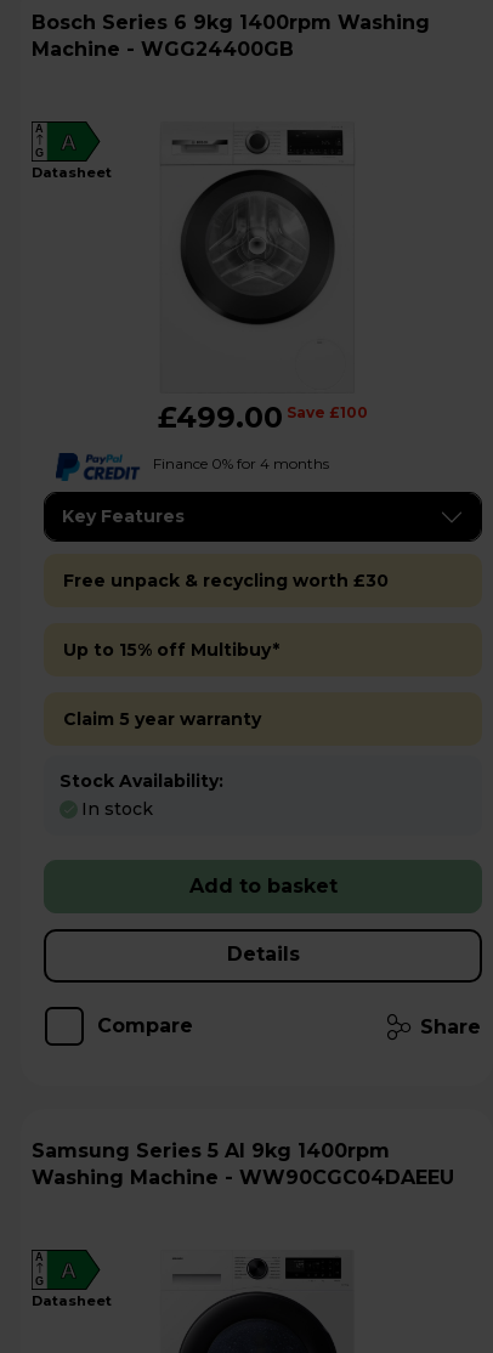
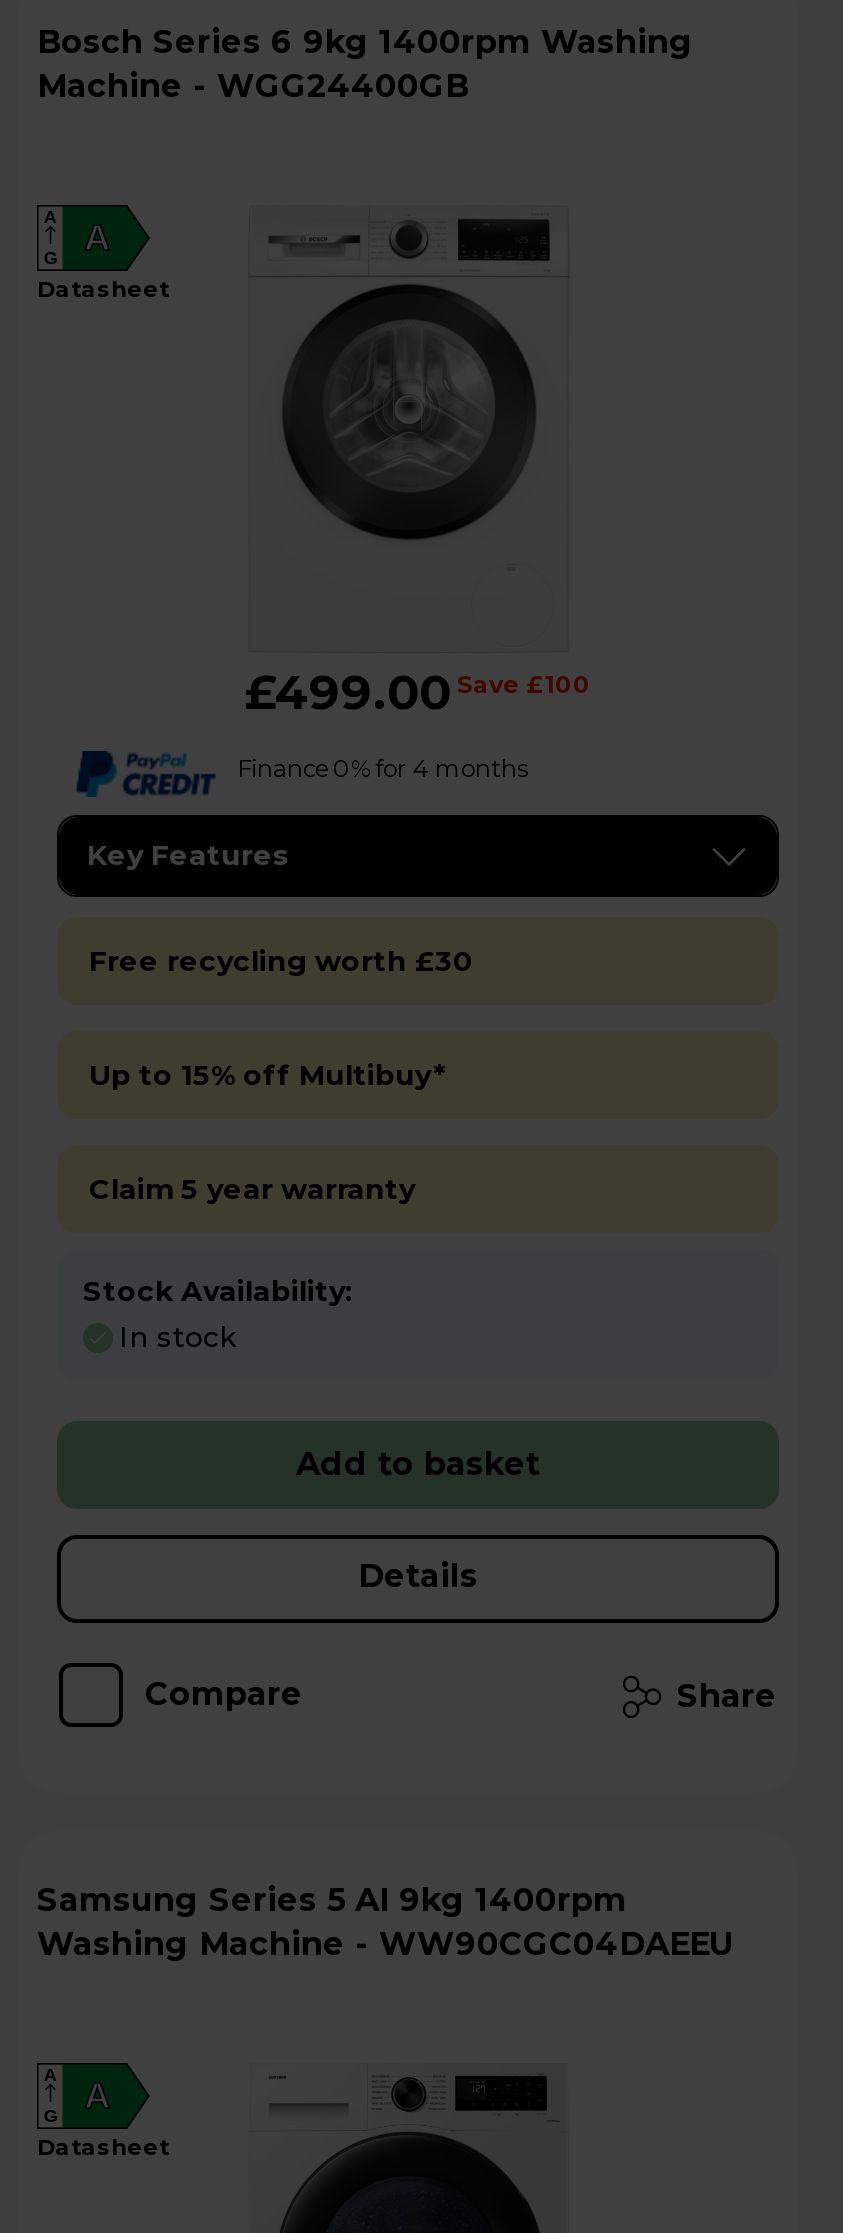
- Free unpack & recycling worth £30
+ Free recycling worth £30
